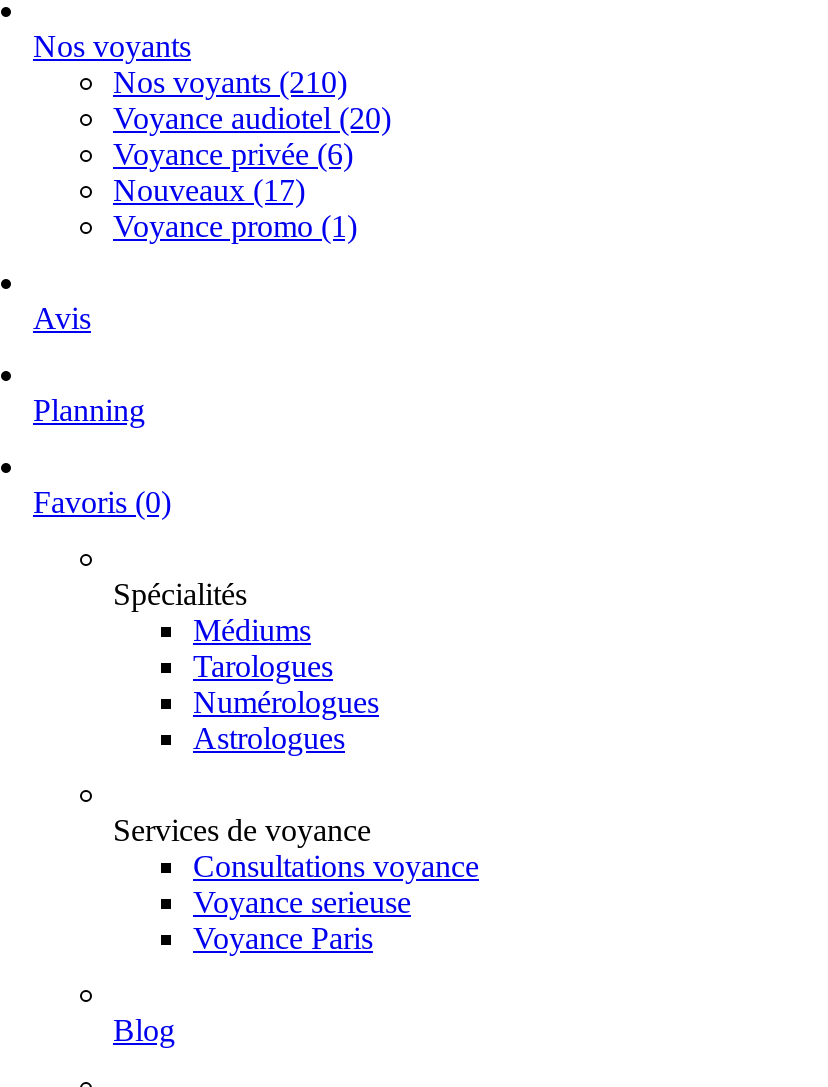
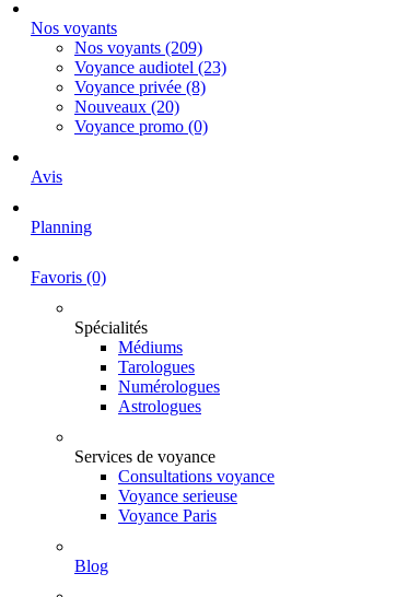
- Nos voyants (210)
+ Nos voyants (209)

- Voyance audiotel (20)
+ Voyance audiotel (23)

- Voyance privée (6)
+ Voyance privée (8)

- Nouveaux (17)
+ Nouveaux (20)

- Voyance promo (1)
+ Voyance promo (0)
